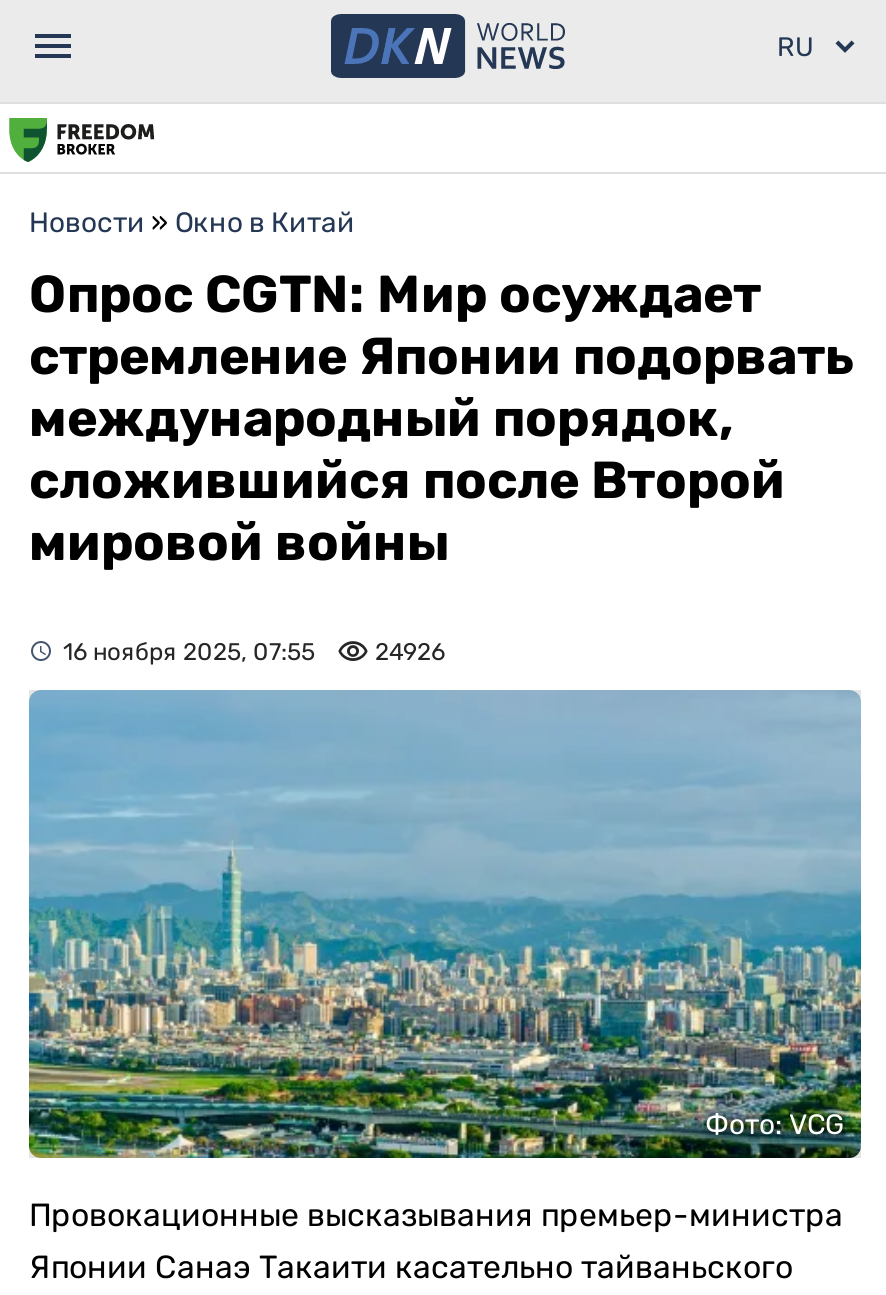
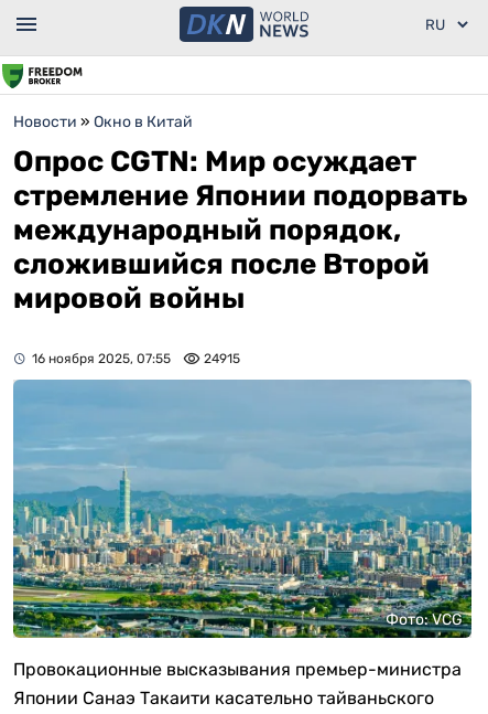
- 24926
+ 24915
